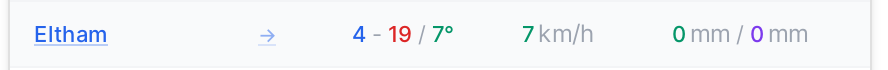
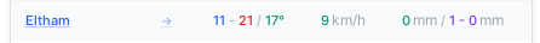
- 4 - 19 / 7°
- 7 km/h
- 0 mm / 0 mm
+ 11 - 21 / 17°
+ 9 km/h
+ 0 mm / 1 - 0 mm
